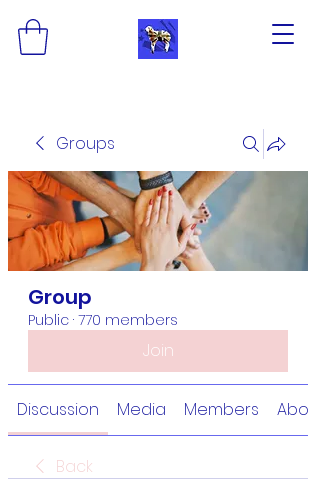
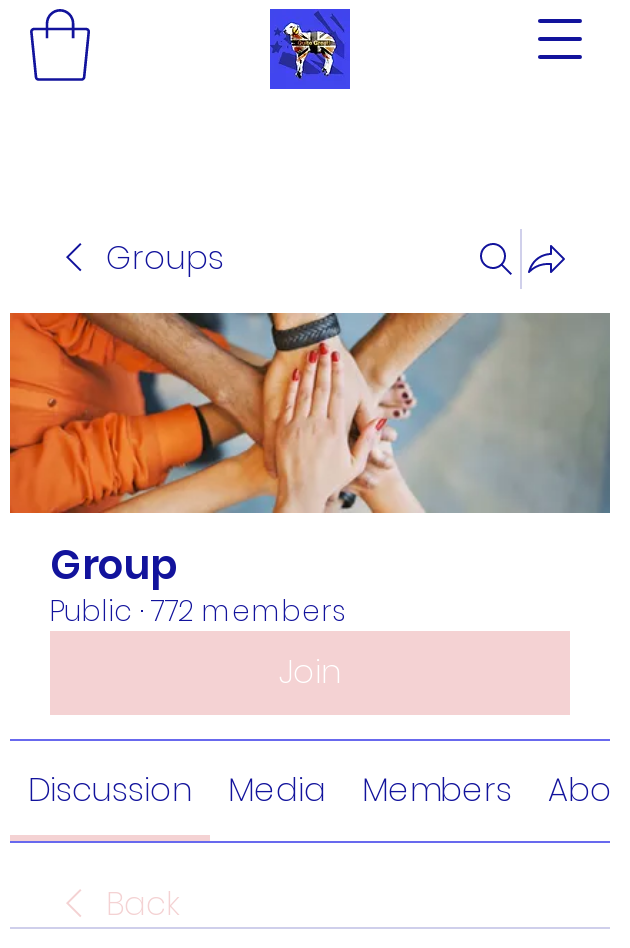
- Public 770 members
+ Public 772 members
